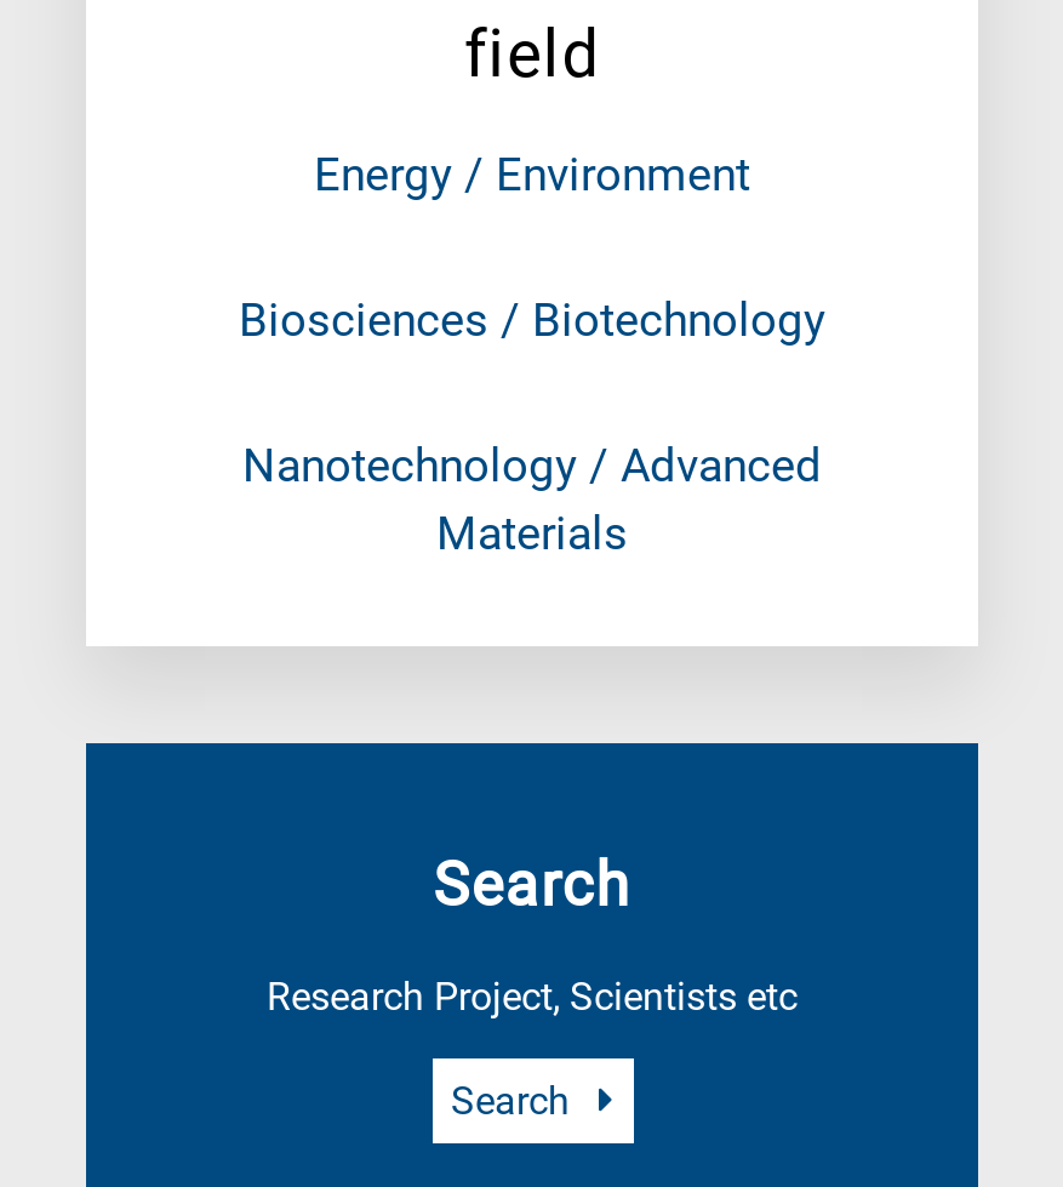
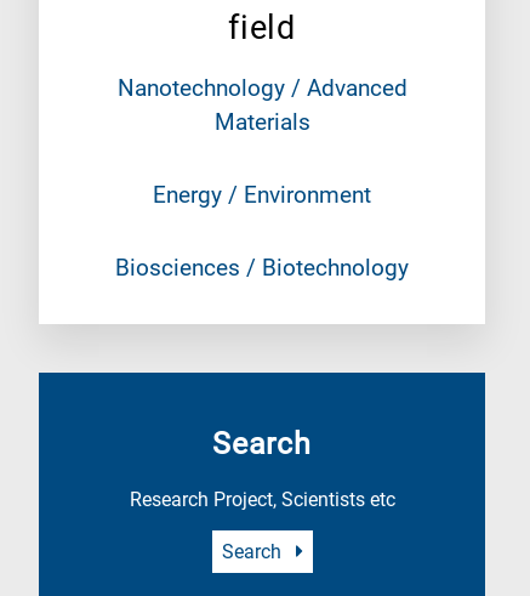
moved down: Energy / Environment | Biosciences / Biotechnology

moved up: Nanotechnology / Advanced | Materials
